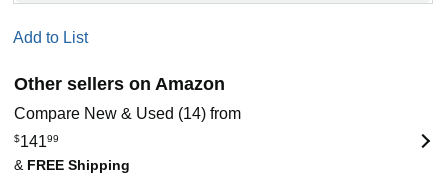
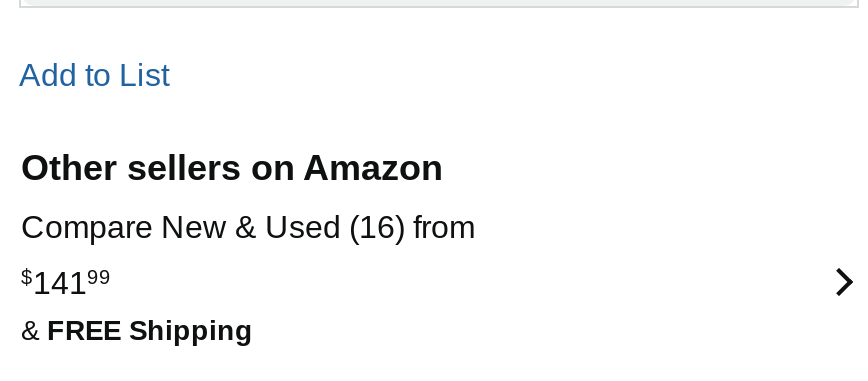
- Compare New & Used (14) from
+ Compare New & Used (16) from
